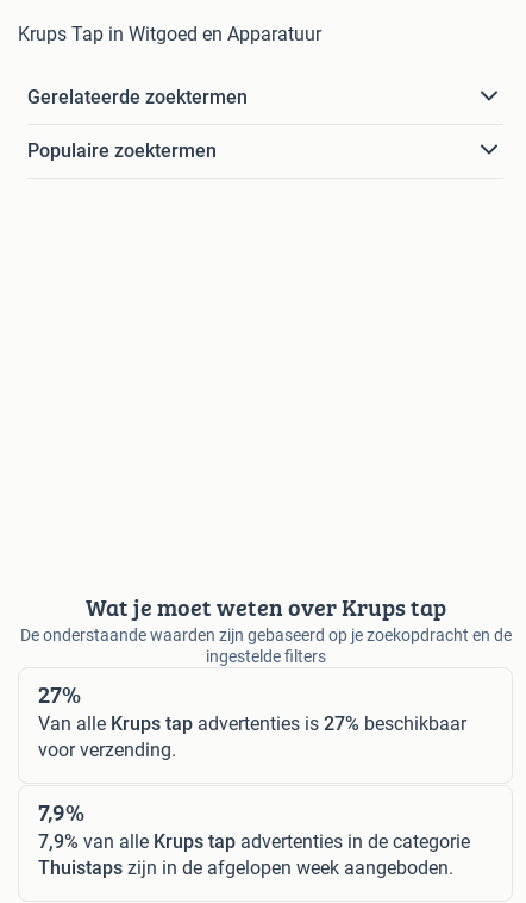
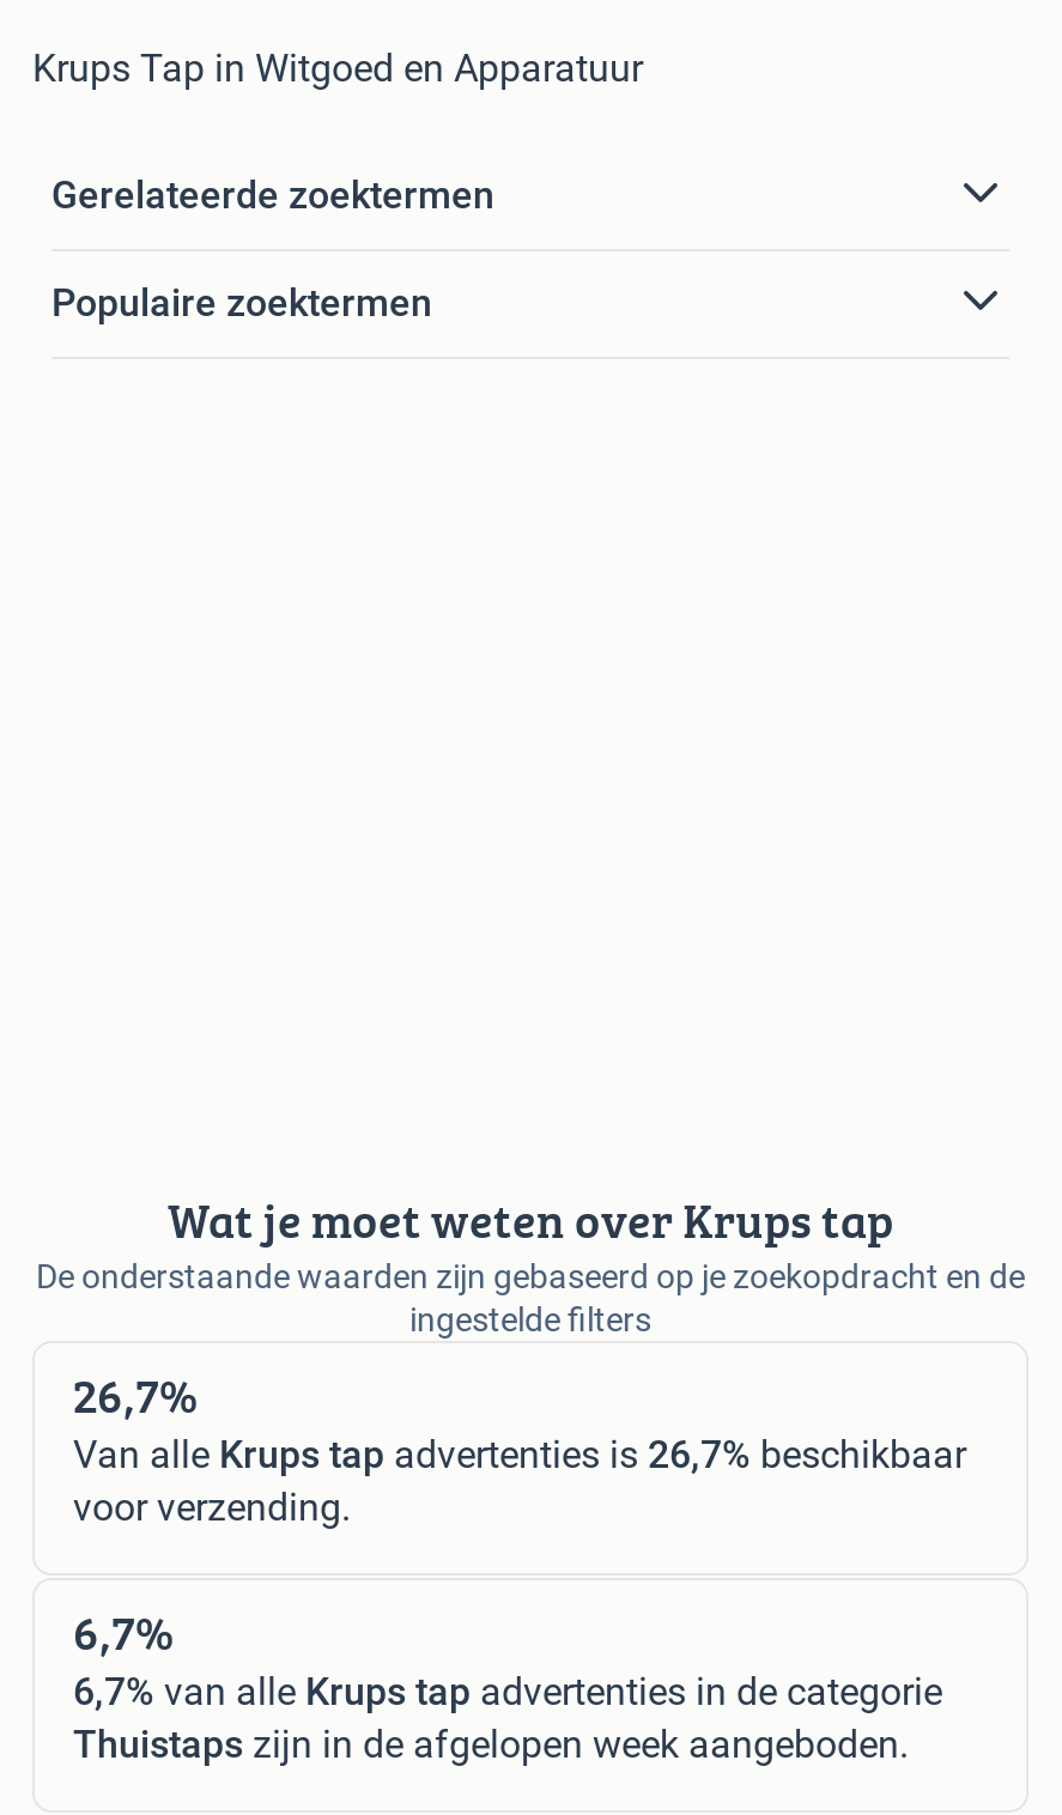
- 27%
+ 26,7%

- Van alle Krups tap advertenties is 27% beschikbaar
+ Van alle Krups tap advertenties is 26,7% beschikbaar

- 7,9%
+ 6,7%

- 7,9% van alle Krups tap advertenties in de categorie
+ 6,7% van alle Krups tap advertenties in de categorie
